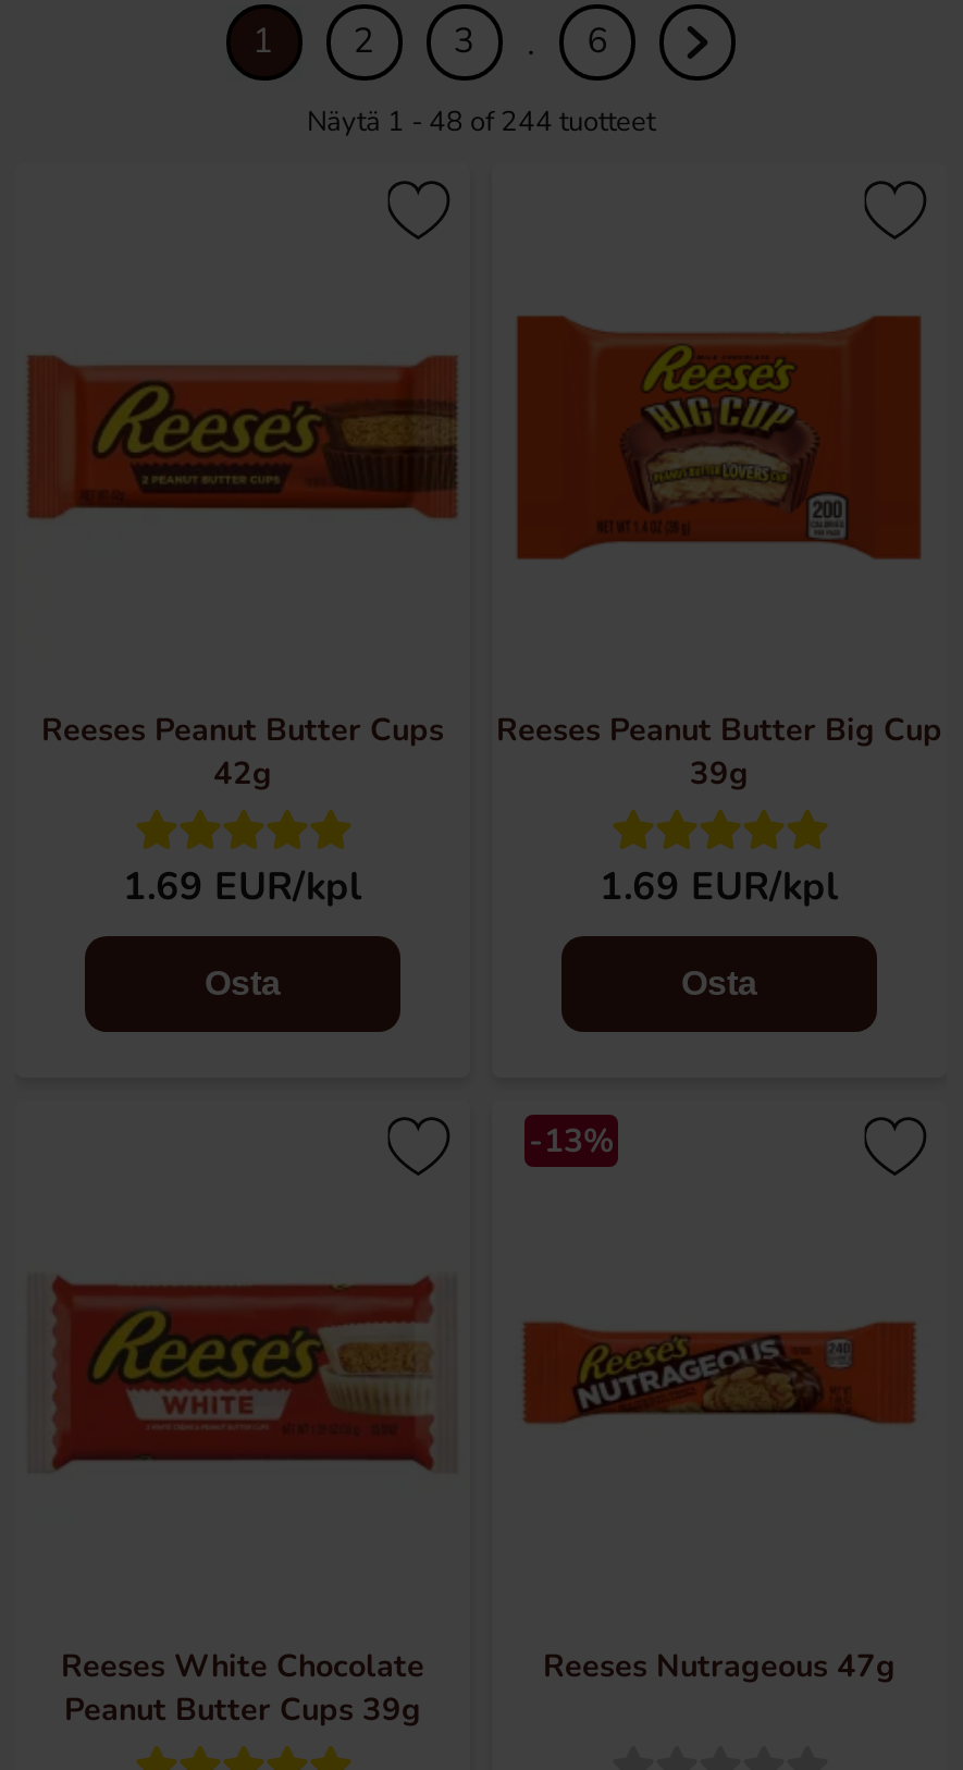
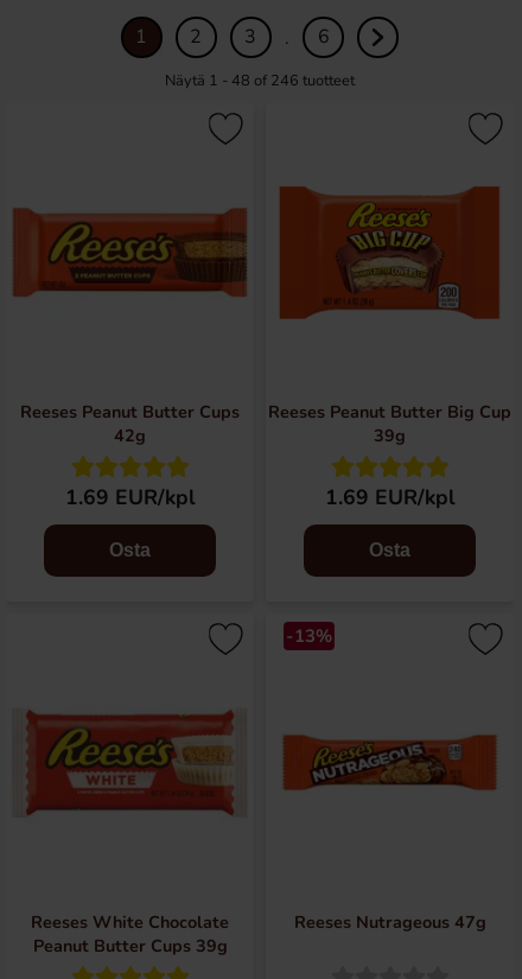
- Näytä 1 - 48 of 244 tuotteet
+ Näytä 1 - 48 of 246 tuotteet
